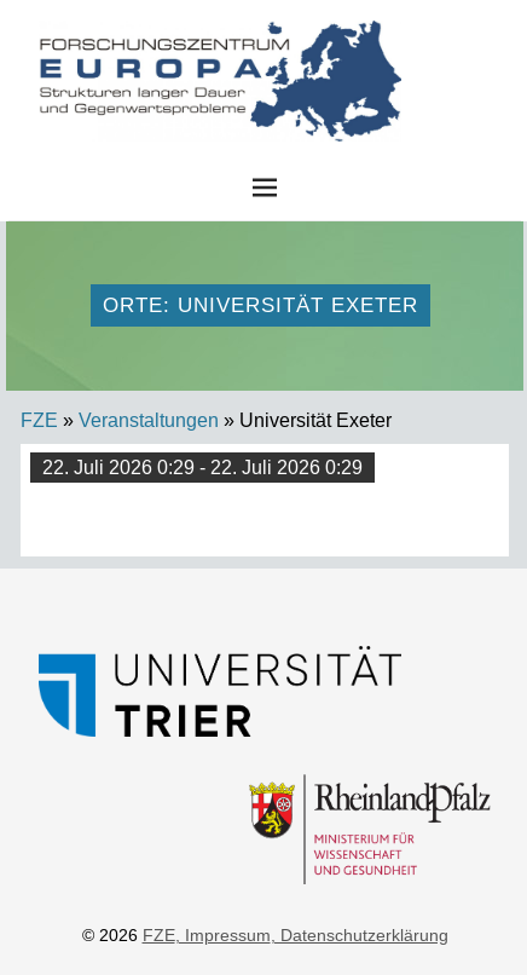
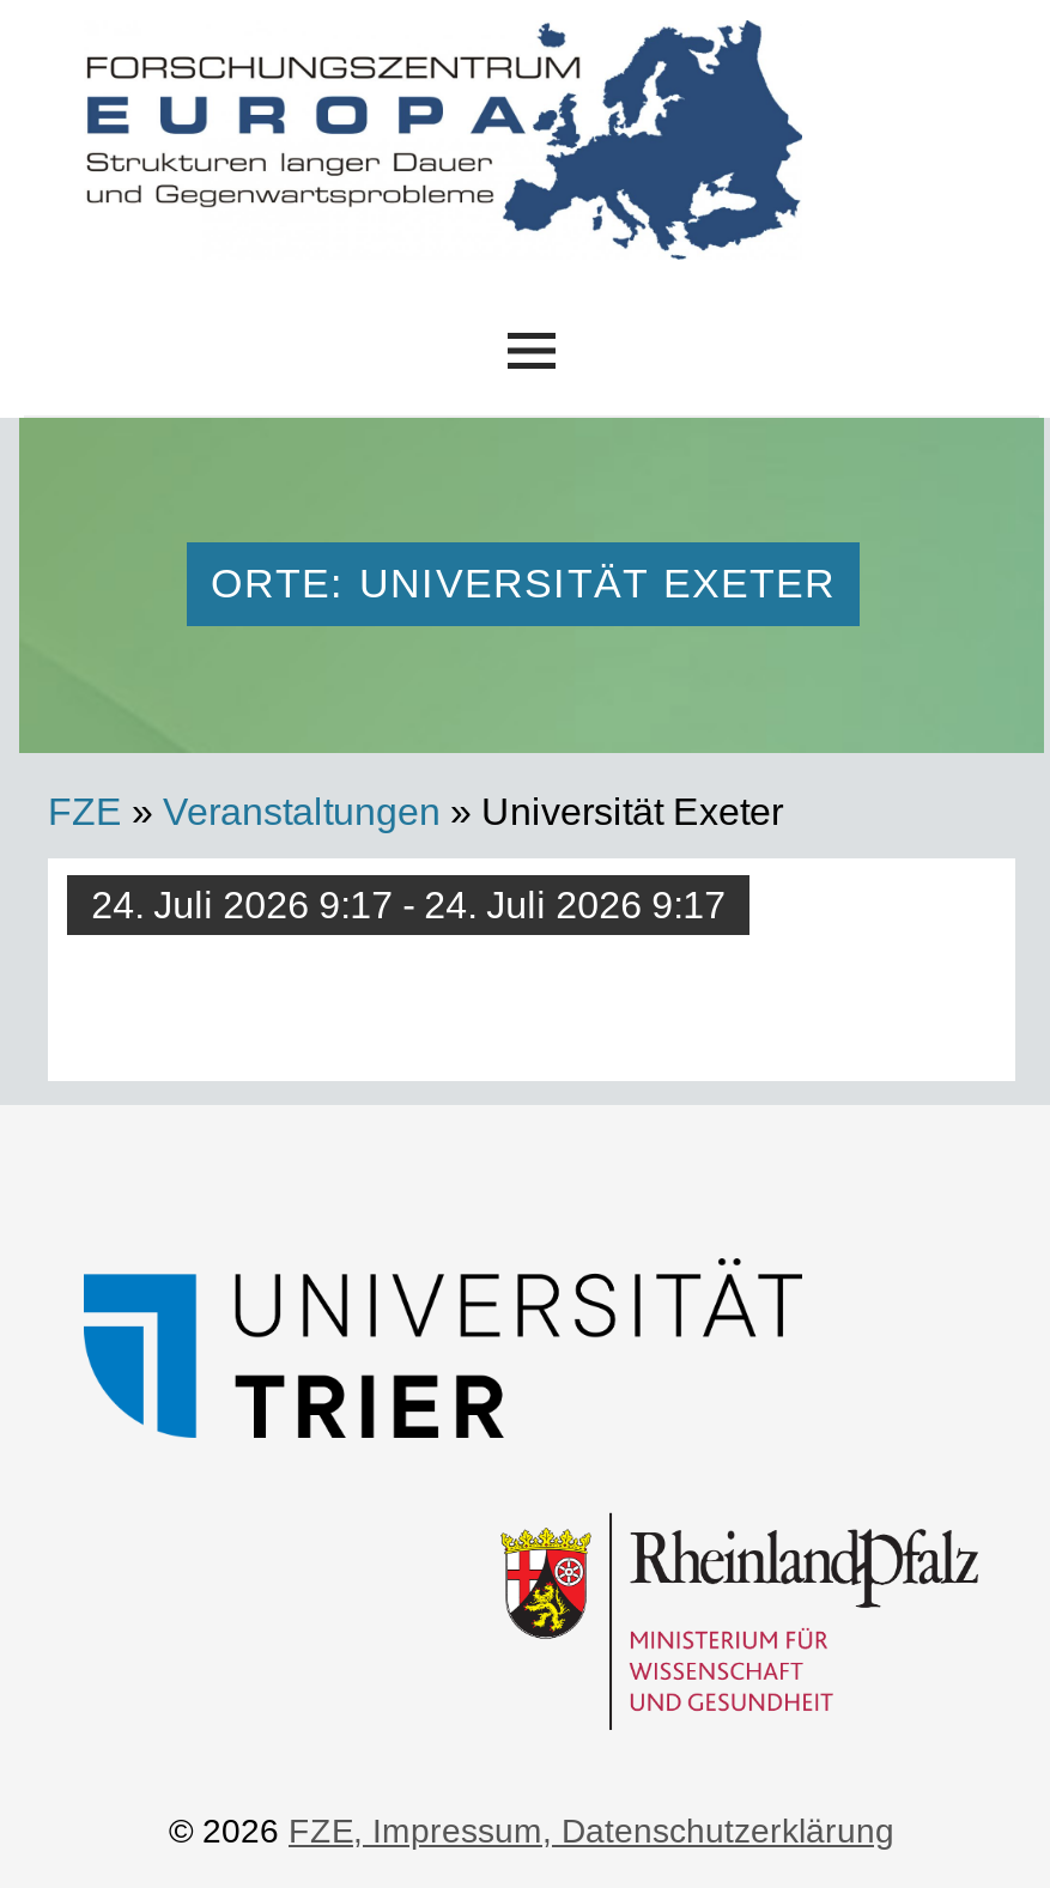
- 22. Juli 2026 0:29 - 22. Juli 2026 0:29
+ 24. Juli 2026 9:17 - 24. Juli 2026 9:17
